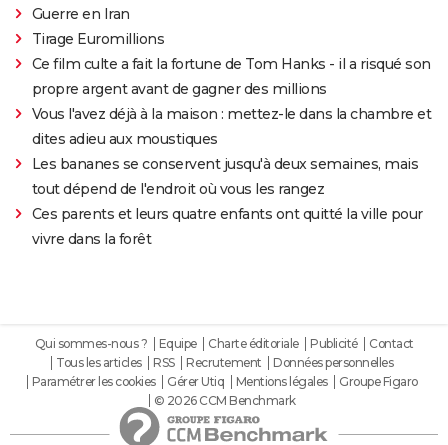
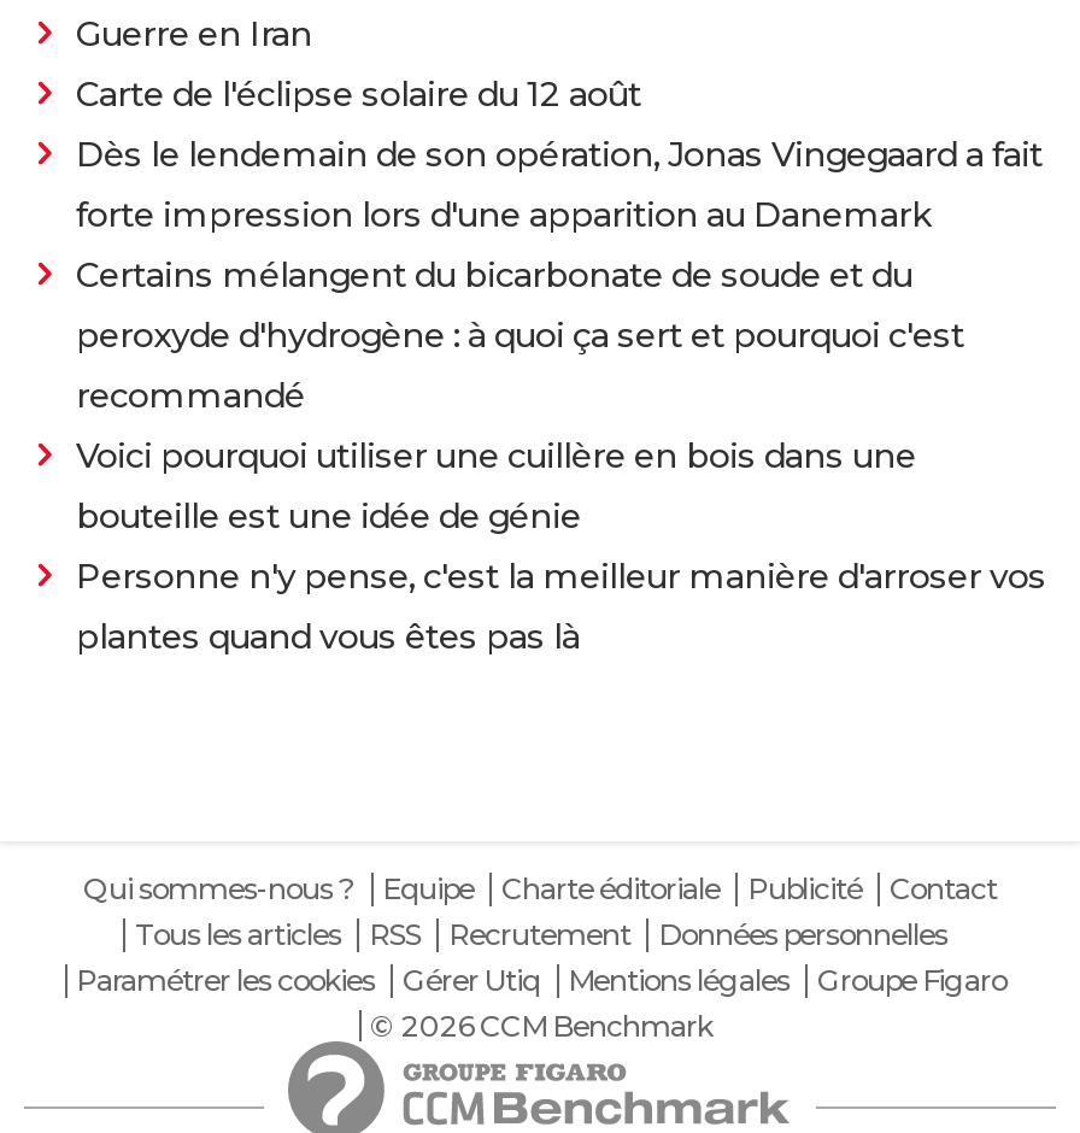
- Tirage Euromillions
- Ce film culte a fait la fortune de Tom Hanks - il a risqué son
- propre argent avant de gagner des millions
- Vous l'avez déjà à la maison : mettez-le dans la chambre et
- dites adieu aux moustiques
- Les bananes se conservent jusqu'à deux semaines, mais
- tout dépend de l'endroit où vous les rangez
- Ces parents et leurs quatre enfants ont quitté la ville pour
- vivre dans la forêt
+ Carte de l'éclipse solaire du 12 août
+ Dès le lendemain de son opération, Jonas Vingegaard a fait
+ forte impression lors d'une apparition au Danemark
+ Certains mélangent du bicarbonate de soude et du
+ peroxyde d'hydrogène : à quoi ça sert et pourquoi c'est
+ recommandé
+ Voici pourquoi utiliser une cuillère en bois dans une
+ bouteille est une idée de génie
+ Personne n'y pense, c'est la meilleur manière d'arroser vos
+ plantes quand vous êtes pas là
